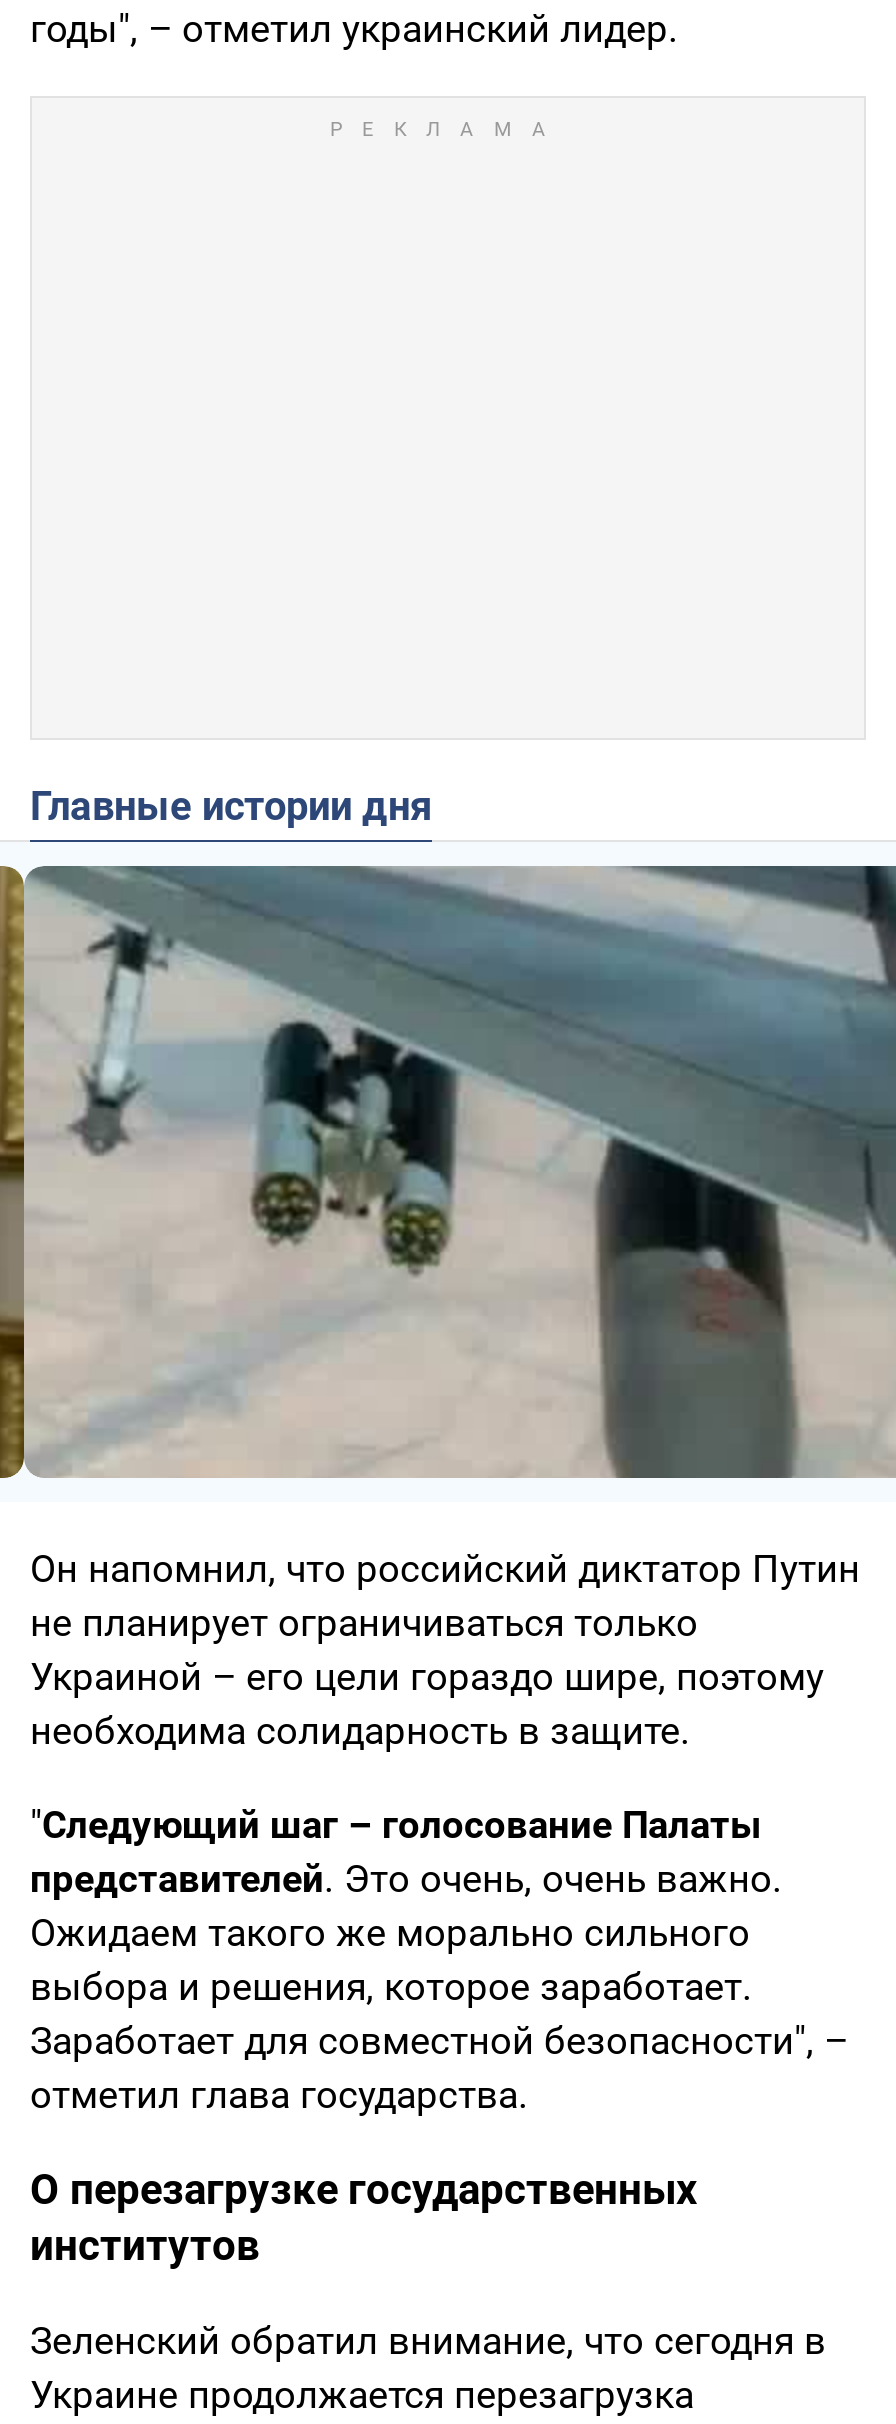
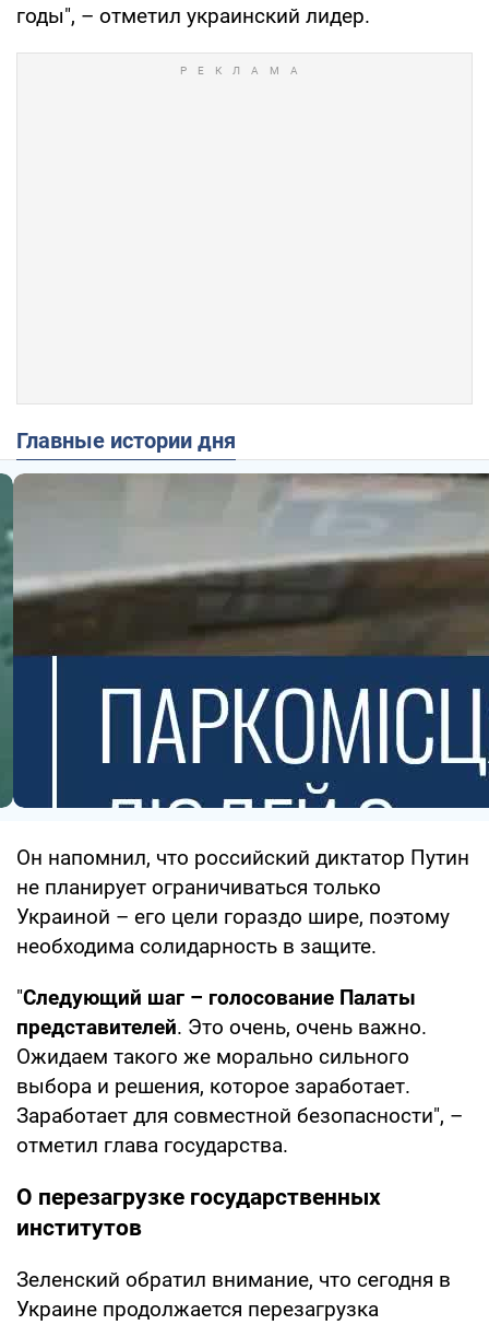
- [image]
+ [image]
